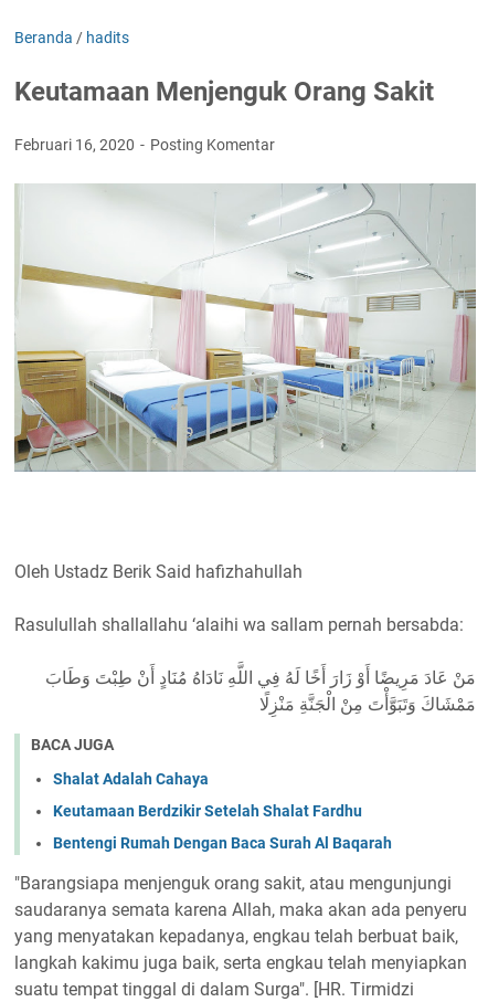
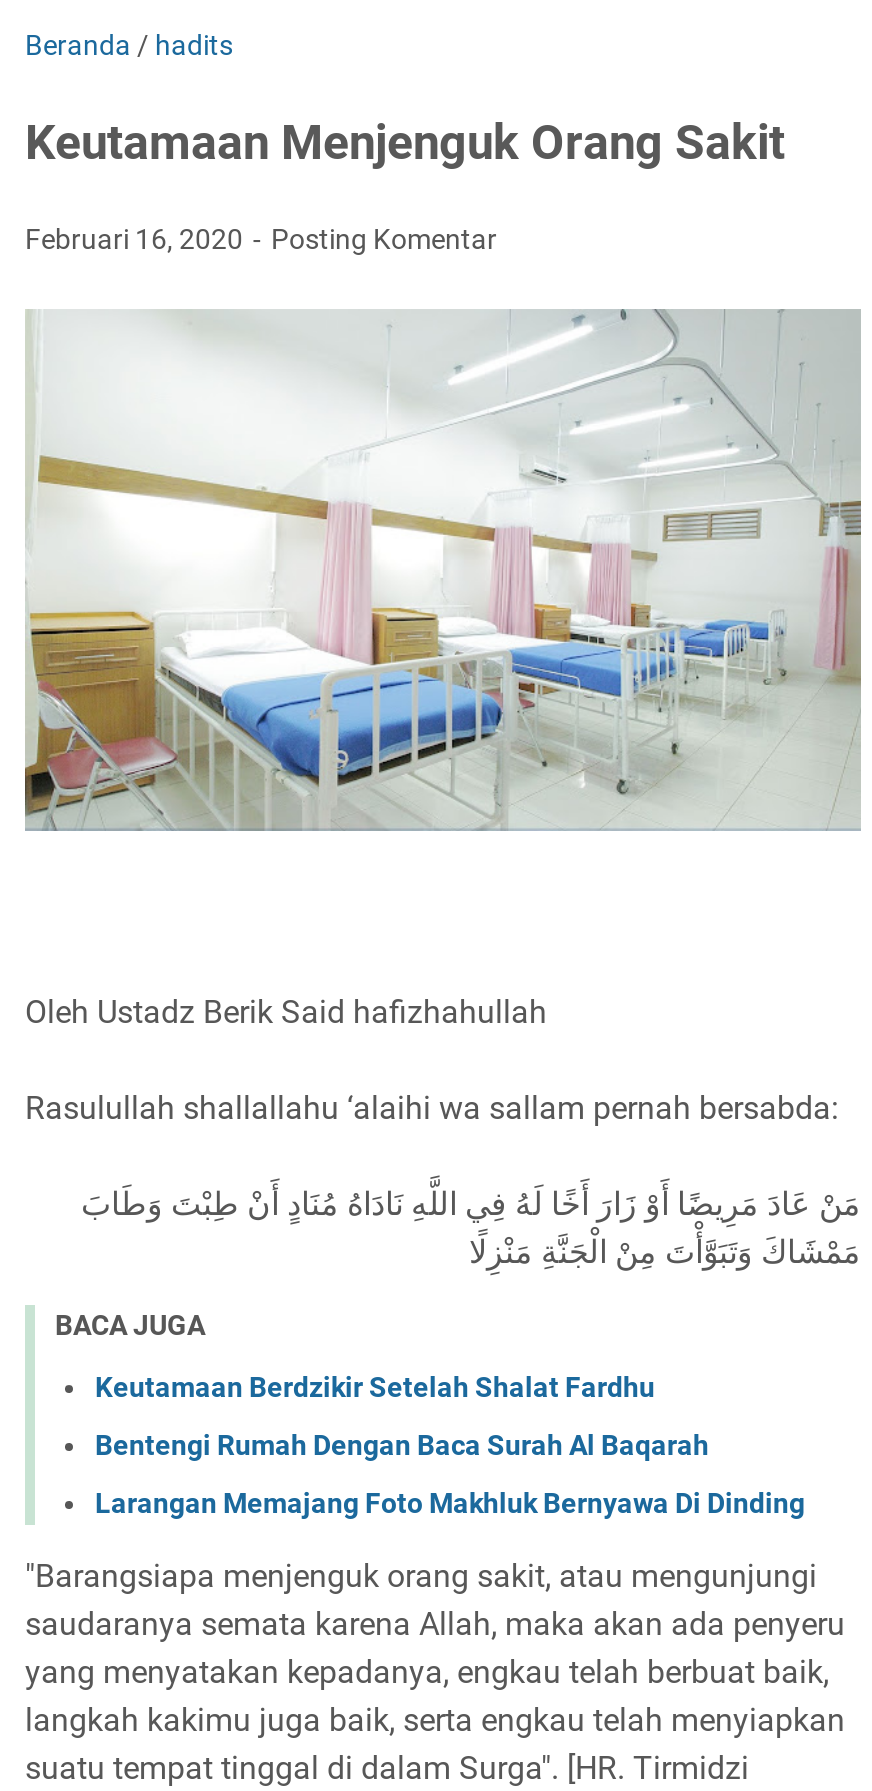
- Shalat Adalah Cahaya

moved up: Keutamaan Berdzikir Setelah Shalat Fardhu | Bentengi Rumah Dengan Baca Surah Al Baqarah

+ Larangan Memajang Foto Makhluk Bernyawa Di Dinding
